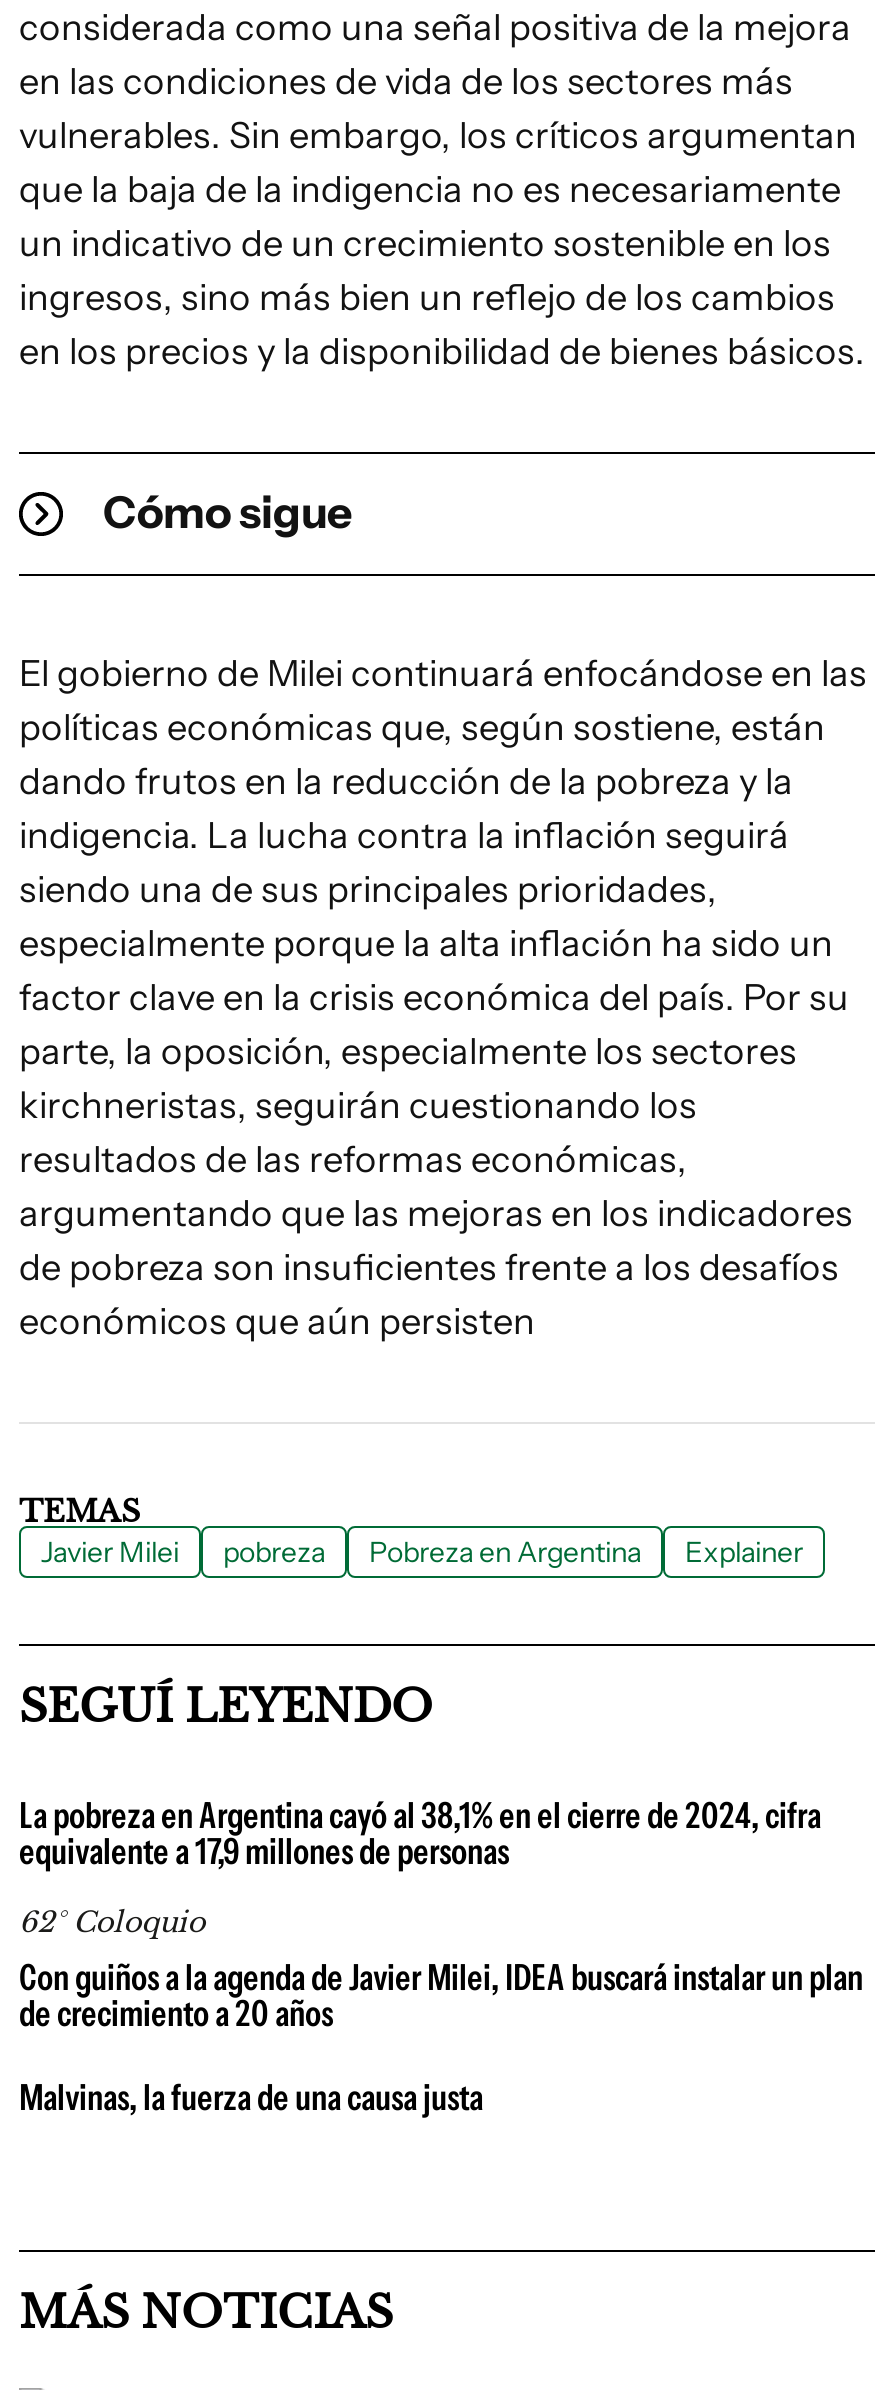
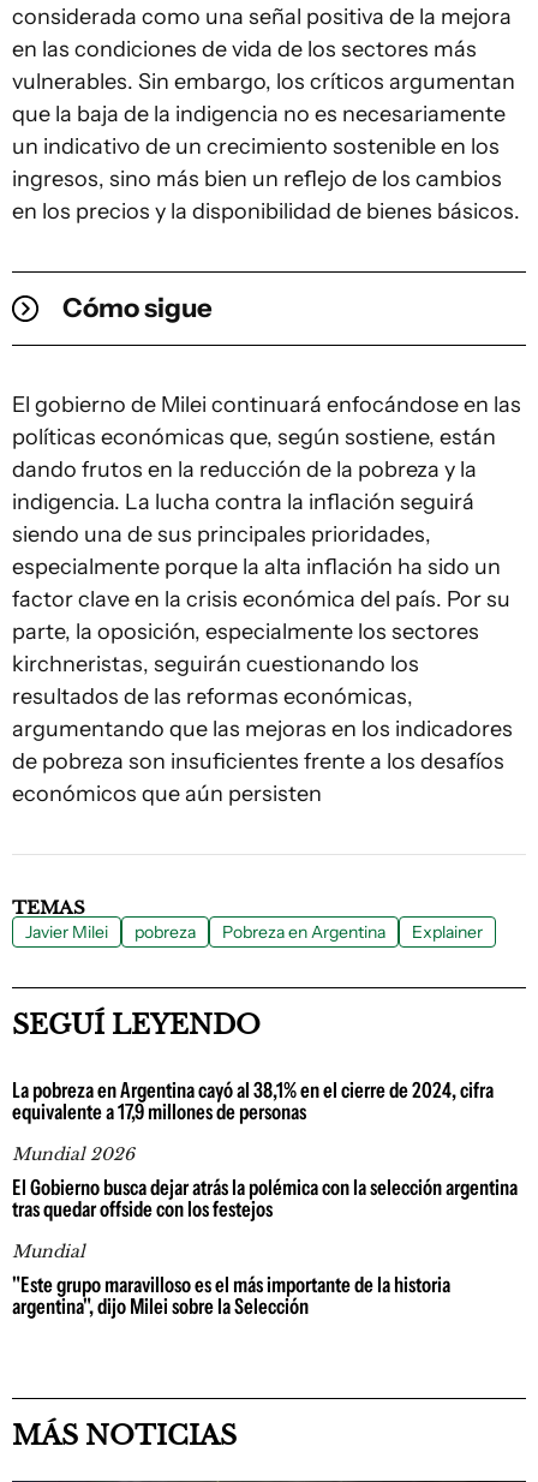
- 62° Coloquio
- Con guiños a la agenda de Javier Milei, IDEA buscará instalar un plan
- de crecimiento a 20 años
+ Mundial 2026
+ El Gobierno busca dejar atrás la polémica con la selección argentina
+ tras quedar offside con los festejos

- Malvinas, la fuerza de una causa justa
+ Mundial
+ "Este grupo maravilloso es el más importante de la historia
+ argentina", dijo Milei sobre la Selección
